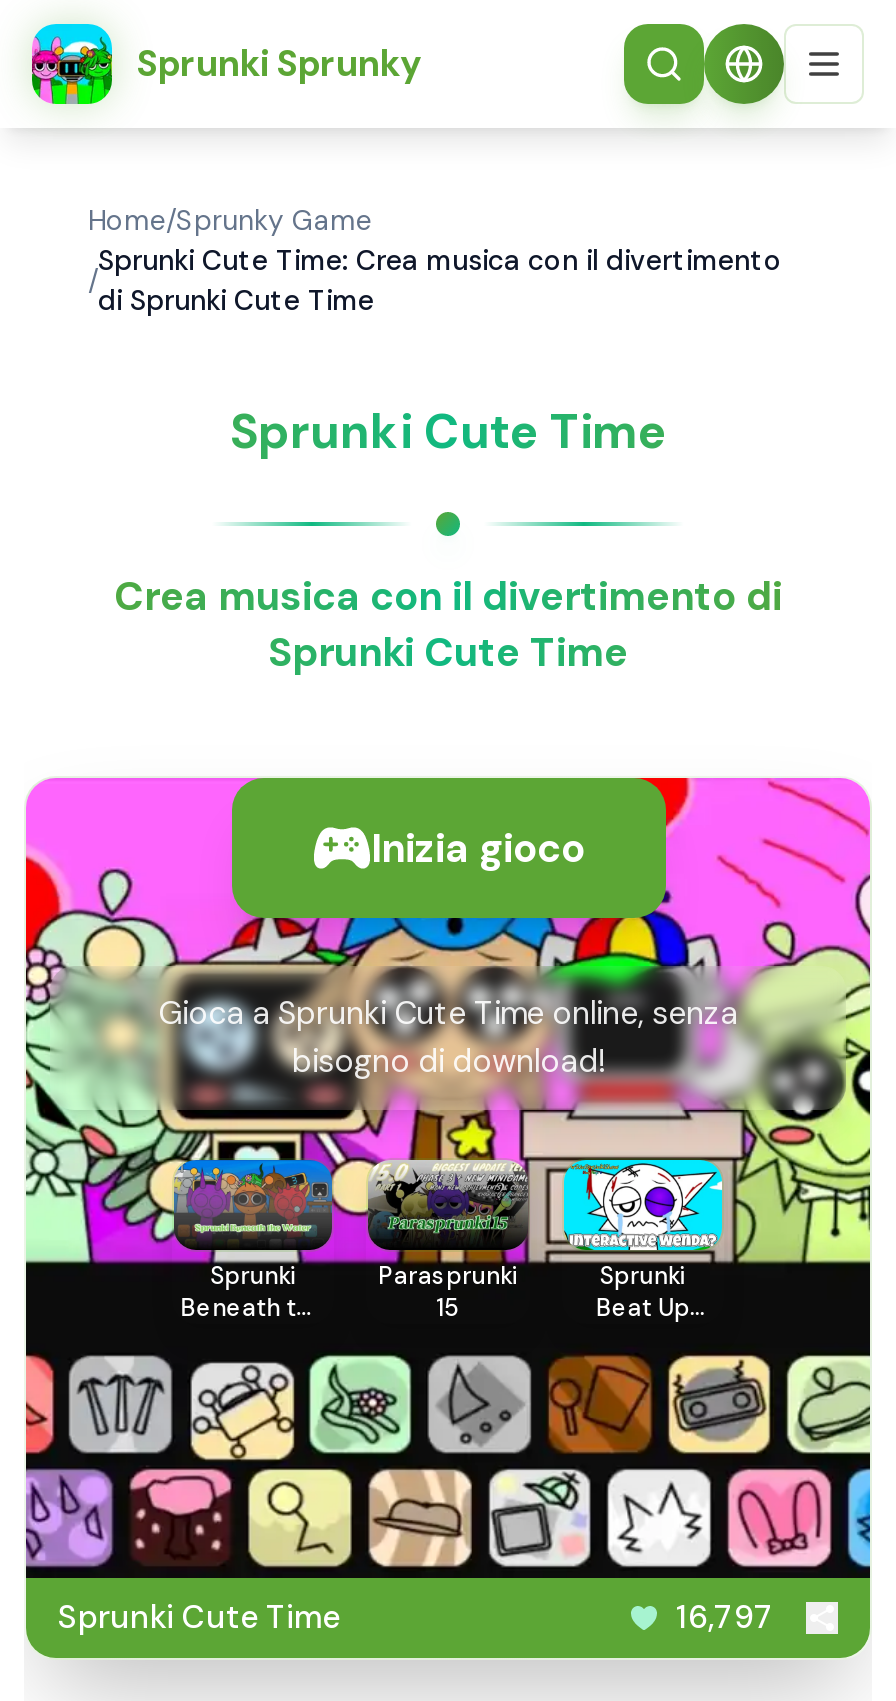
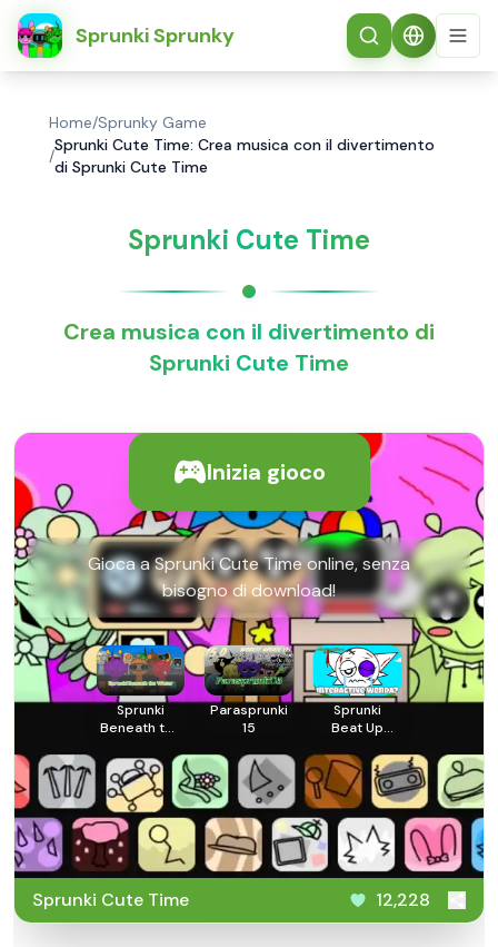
- 16,797
+ 12,228
